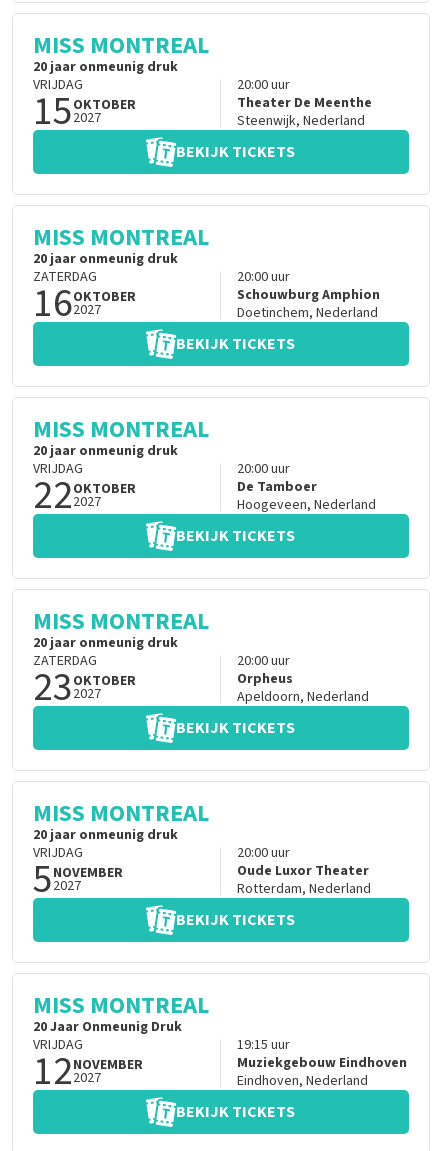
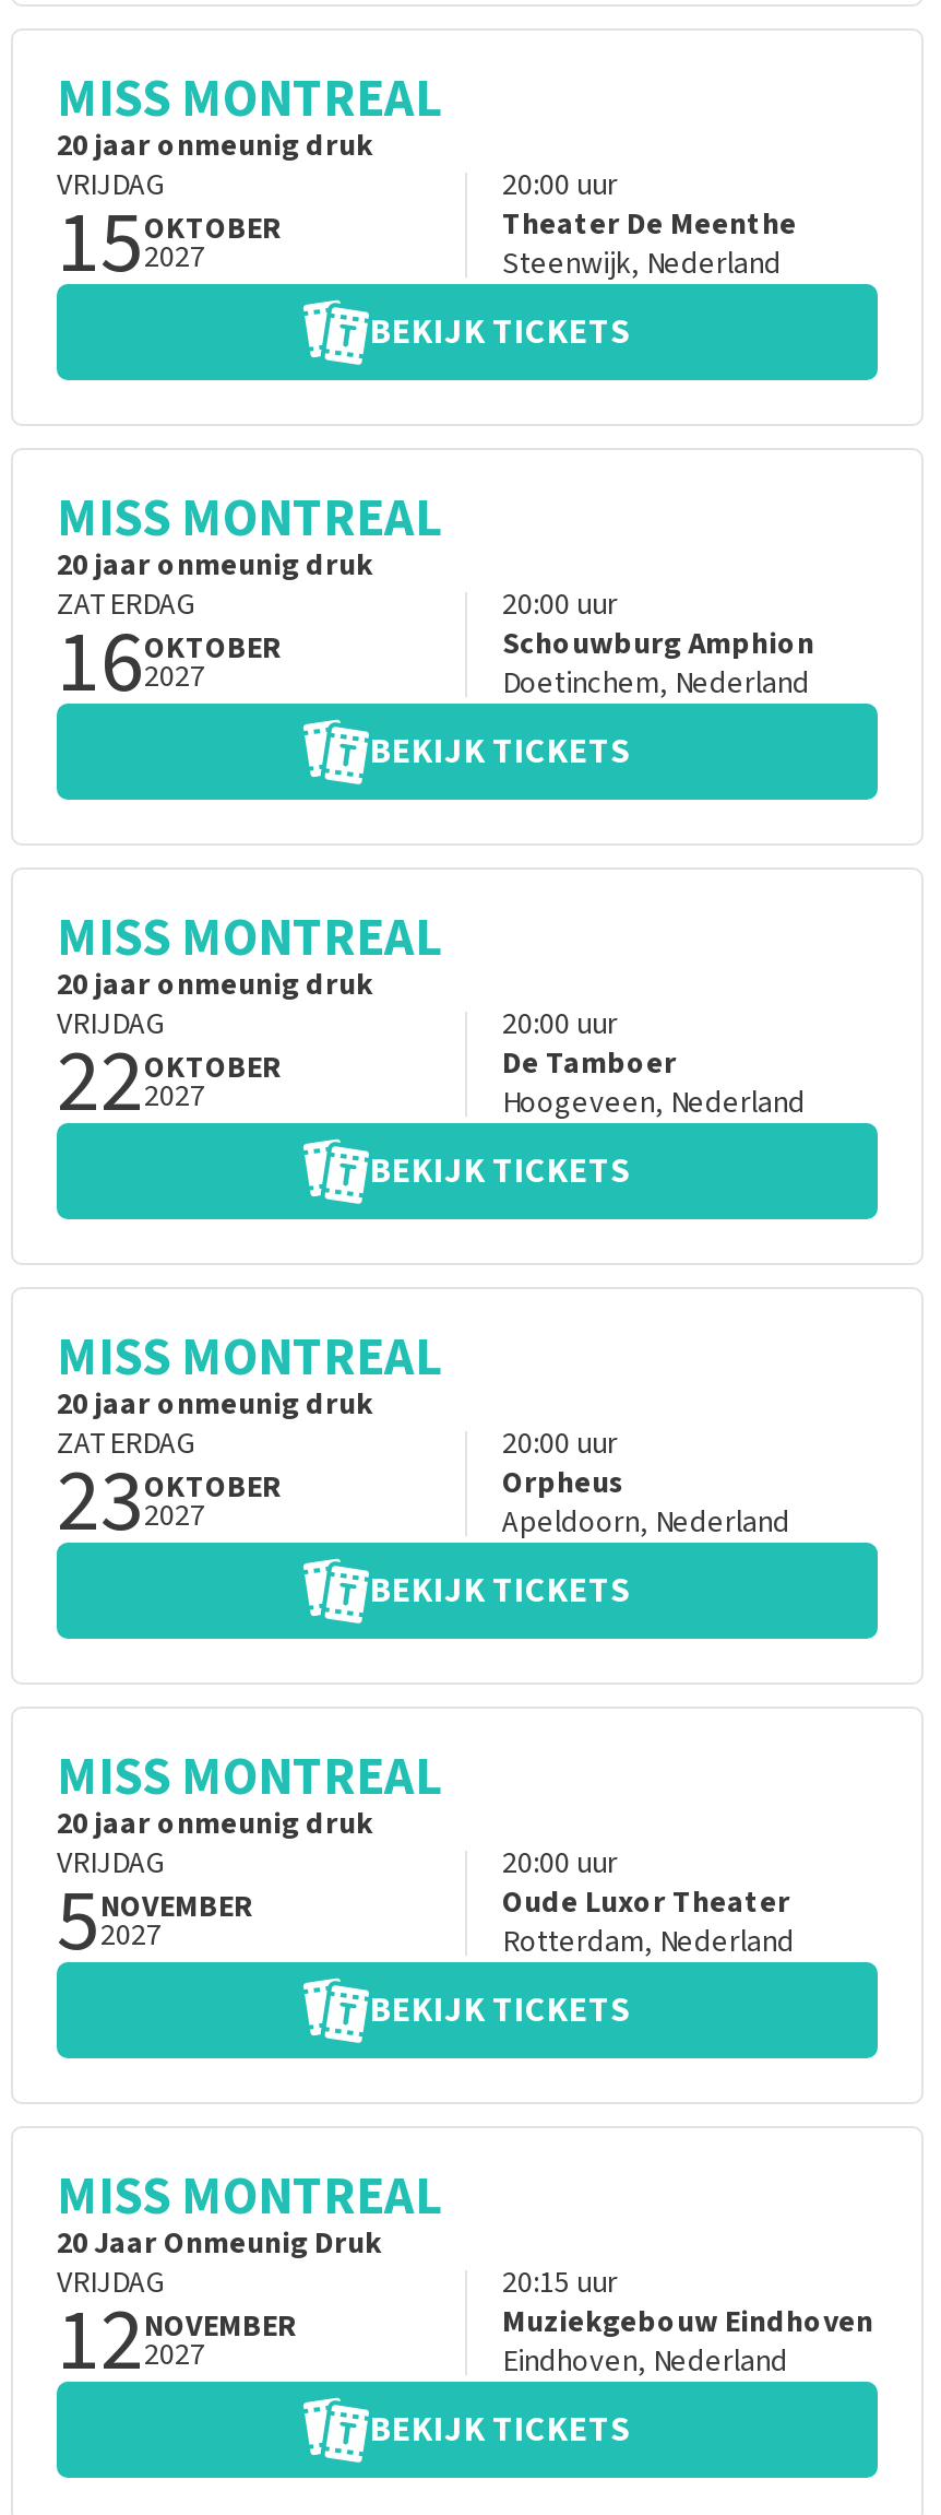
- 19:15 uur
+ 20:15 uur
